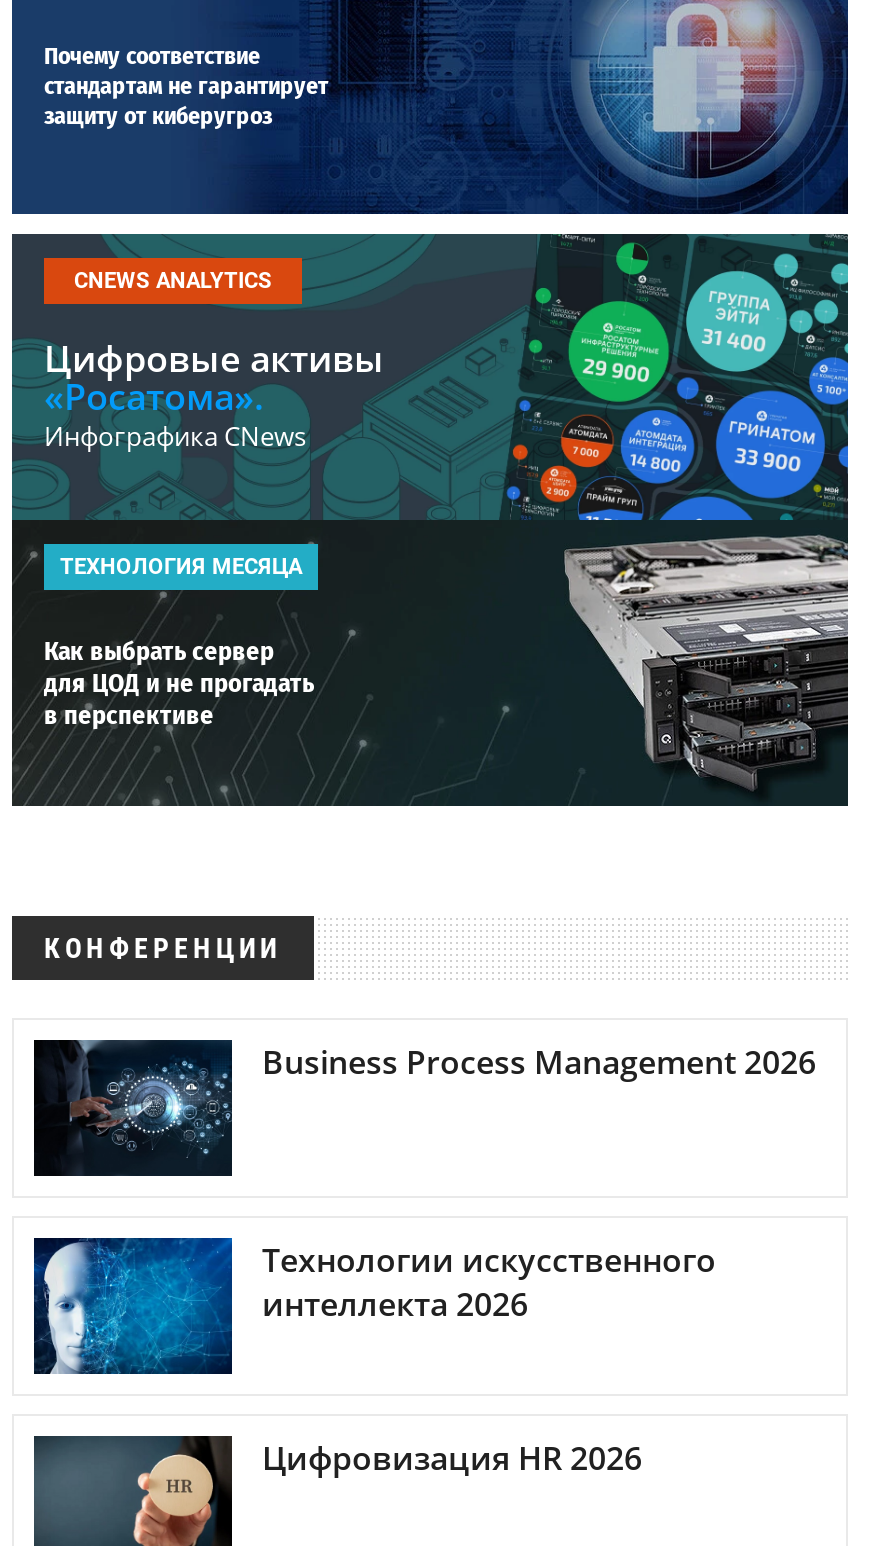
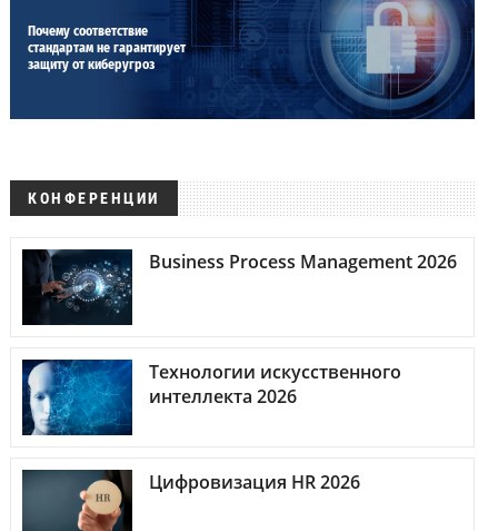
- [image]
- CNEWS ANALYTICS
- Цифровые активы
- «Росатома».
- Инфографика CNews

- ТЕХНОЛОГИЯ МЕСЯЦА
- Как выбрать сервер
- для ЦОД и не прогадать
- в перспективе
